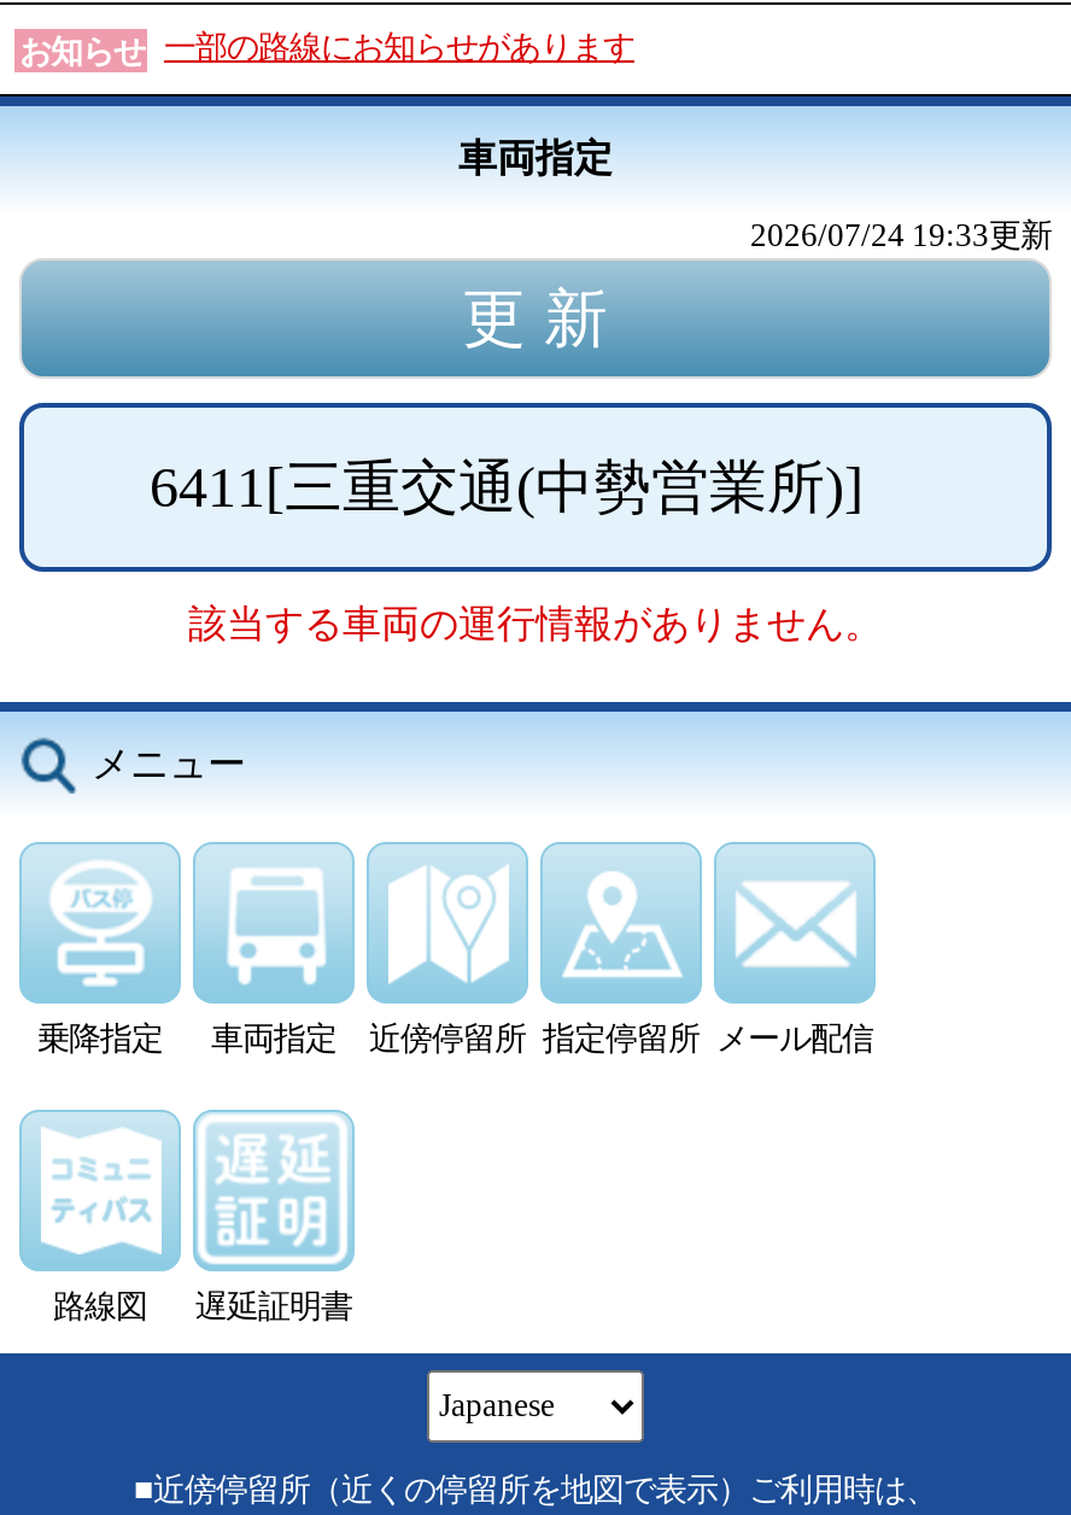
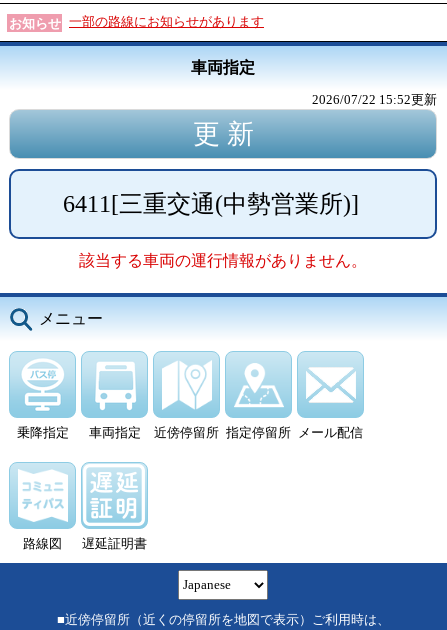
- 2026/07/24 19:33更新
+ 2026/07/22 15:52更新
